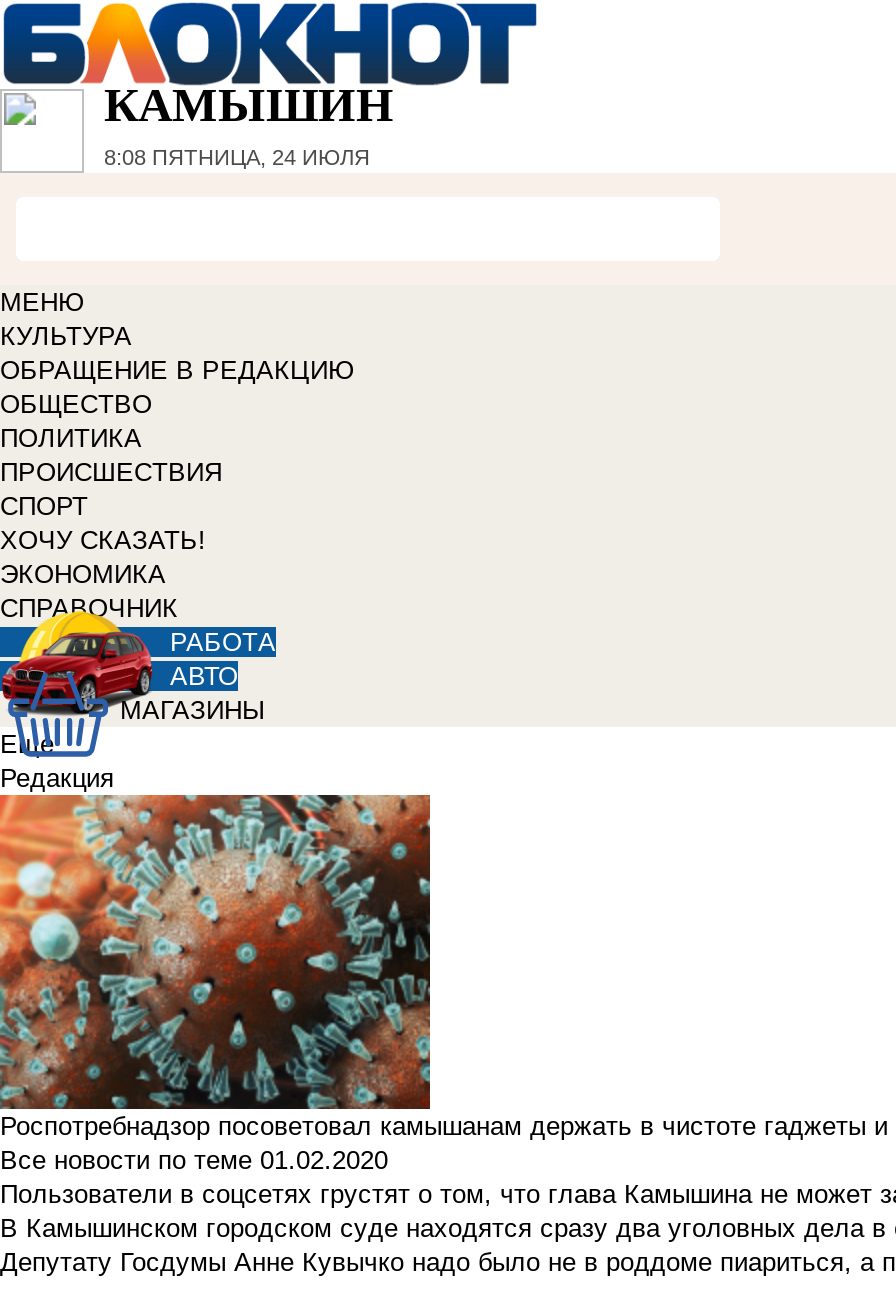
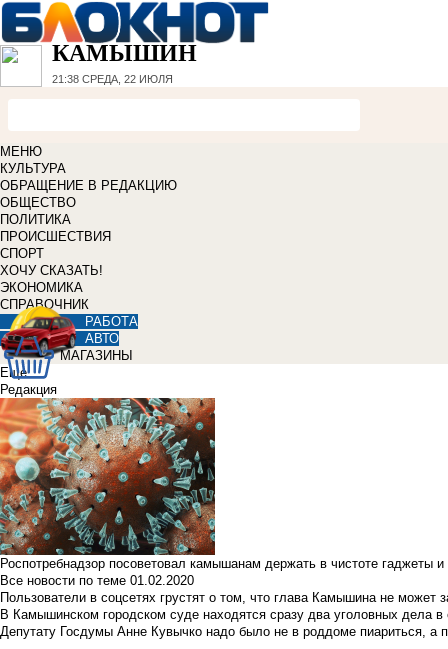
- 8:08 ПЯТНИЦА, 24 ИЮЛЯ
+ 21:38 СРЕДА, 22 ИЮЛЯ
